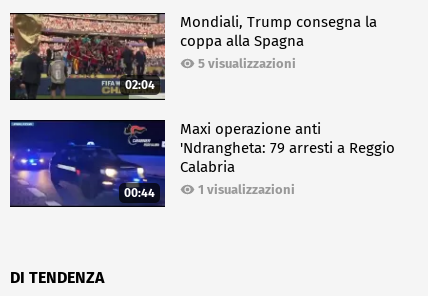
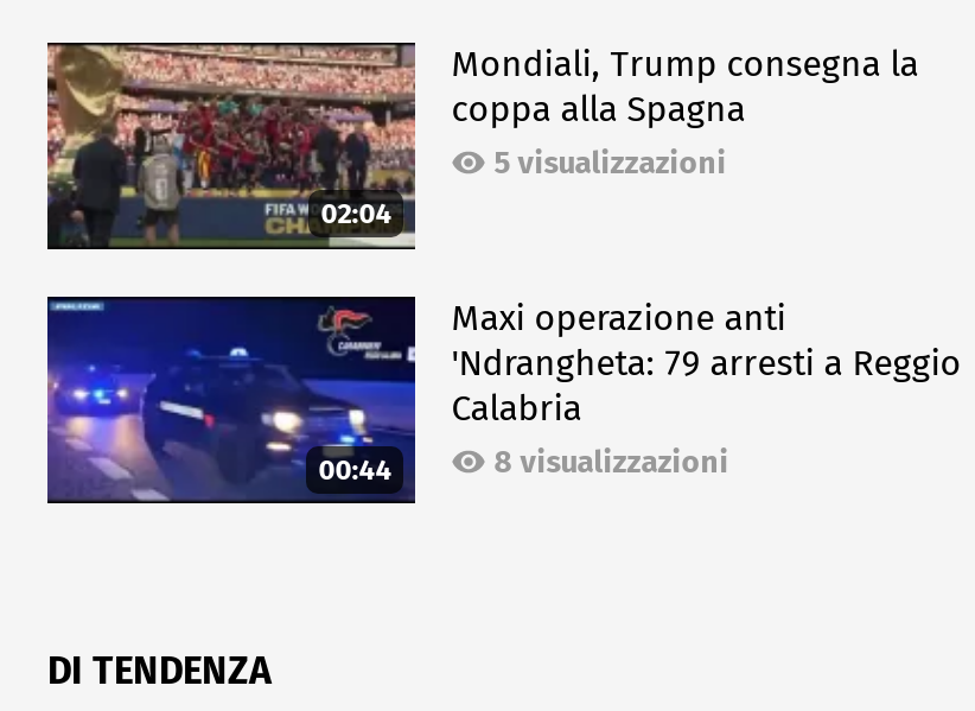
- 1 visualizzazioni
+ 8 visualizzazioni
